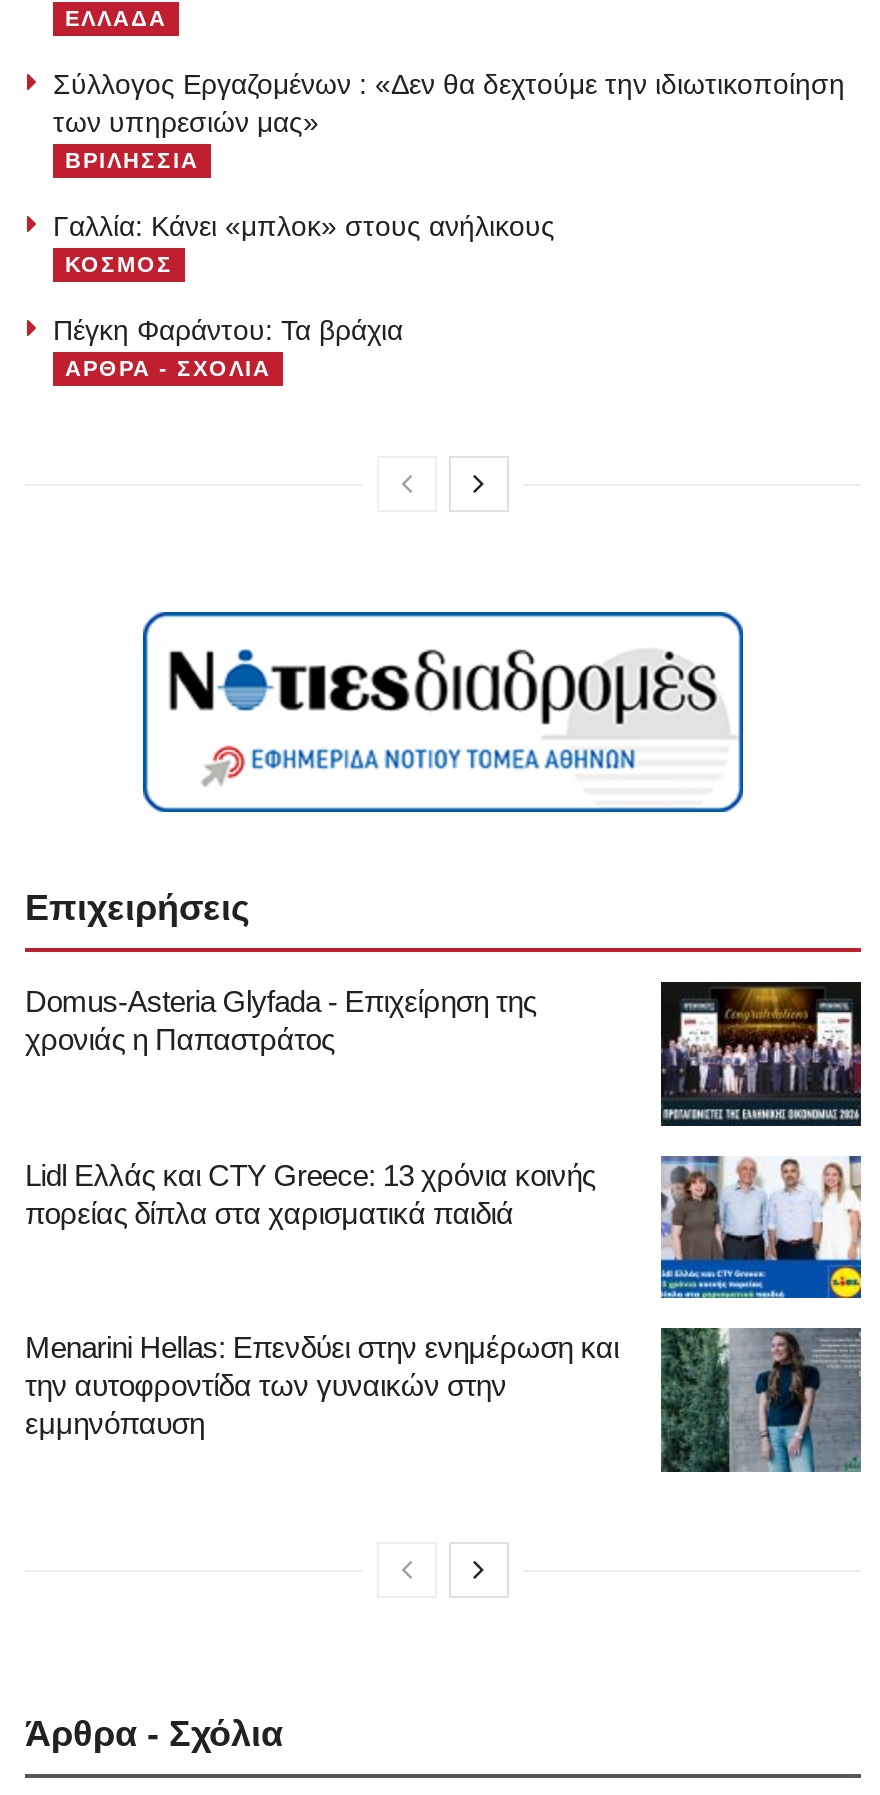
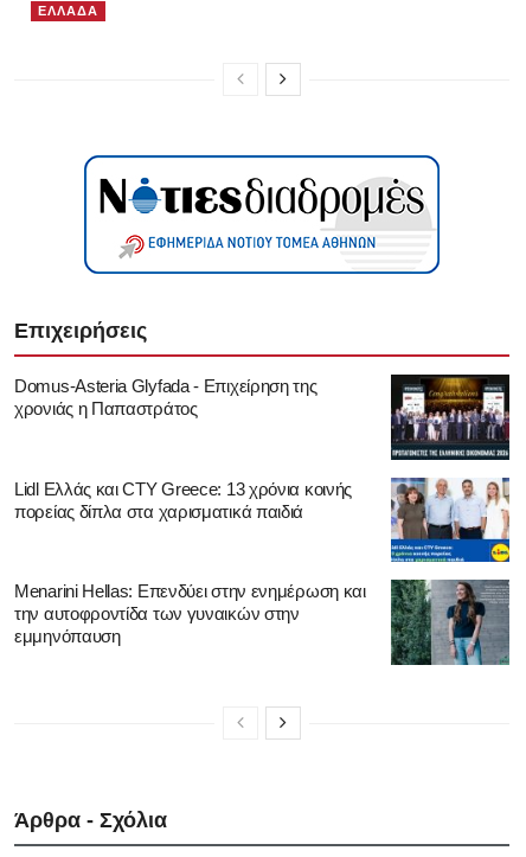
- Σύλλογος Εργαζομένων : «Δεν θα δεχτούμε την ιδιωτικοποίηση
- των υπηρεσιών μας»
- ΒΡΙΛΗΣΣΙΑ
- Γαλλία: Κάνει «μπλοκ» στους ανήλικους
- ΚΟΣΜΟΣ
- Πέγκη Φαράντου: Τα βράχια
- ΑΡΘΡΑ - ΣΧΟΛΙΑ
